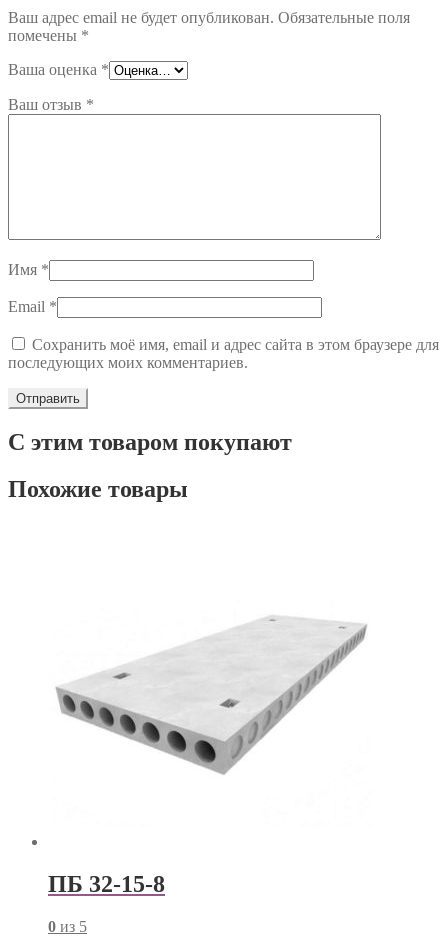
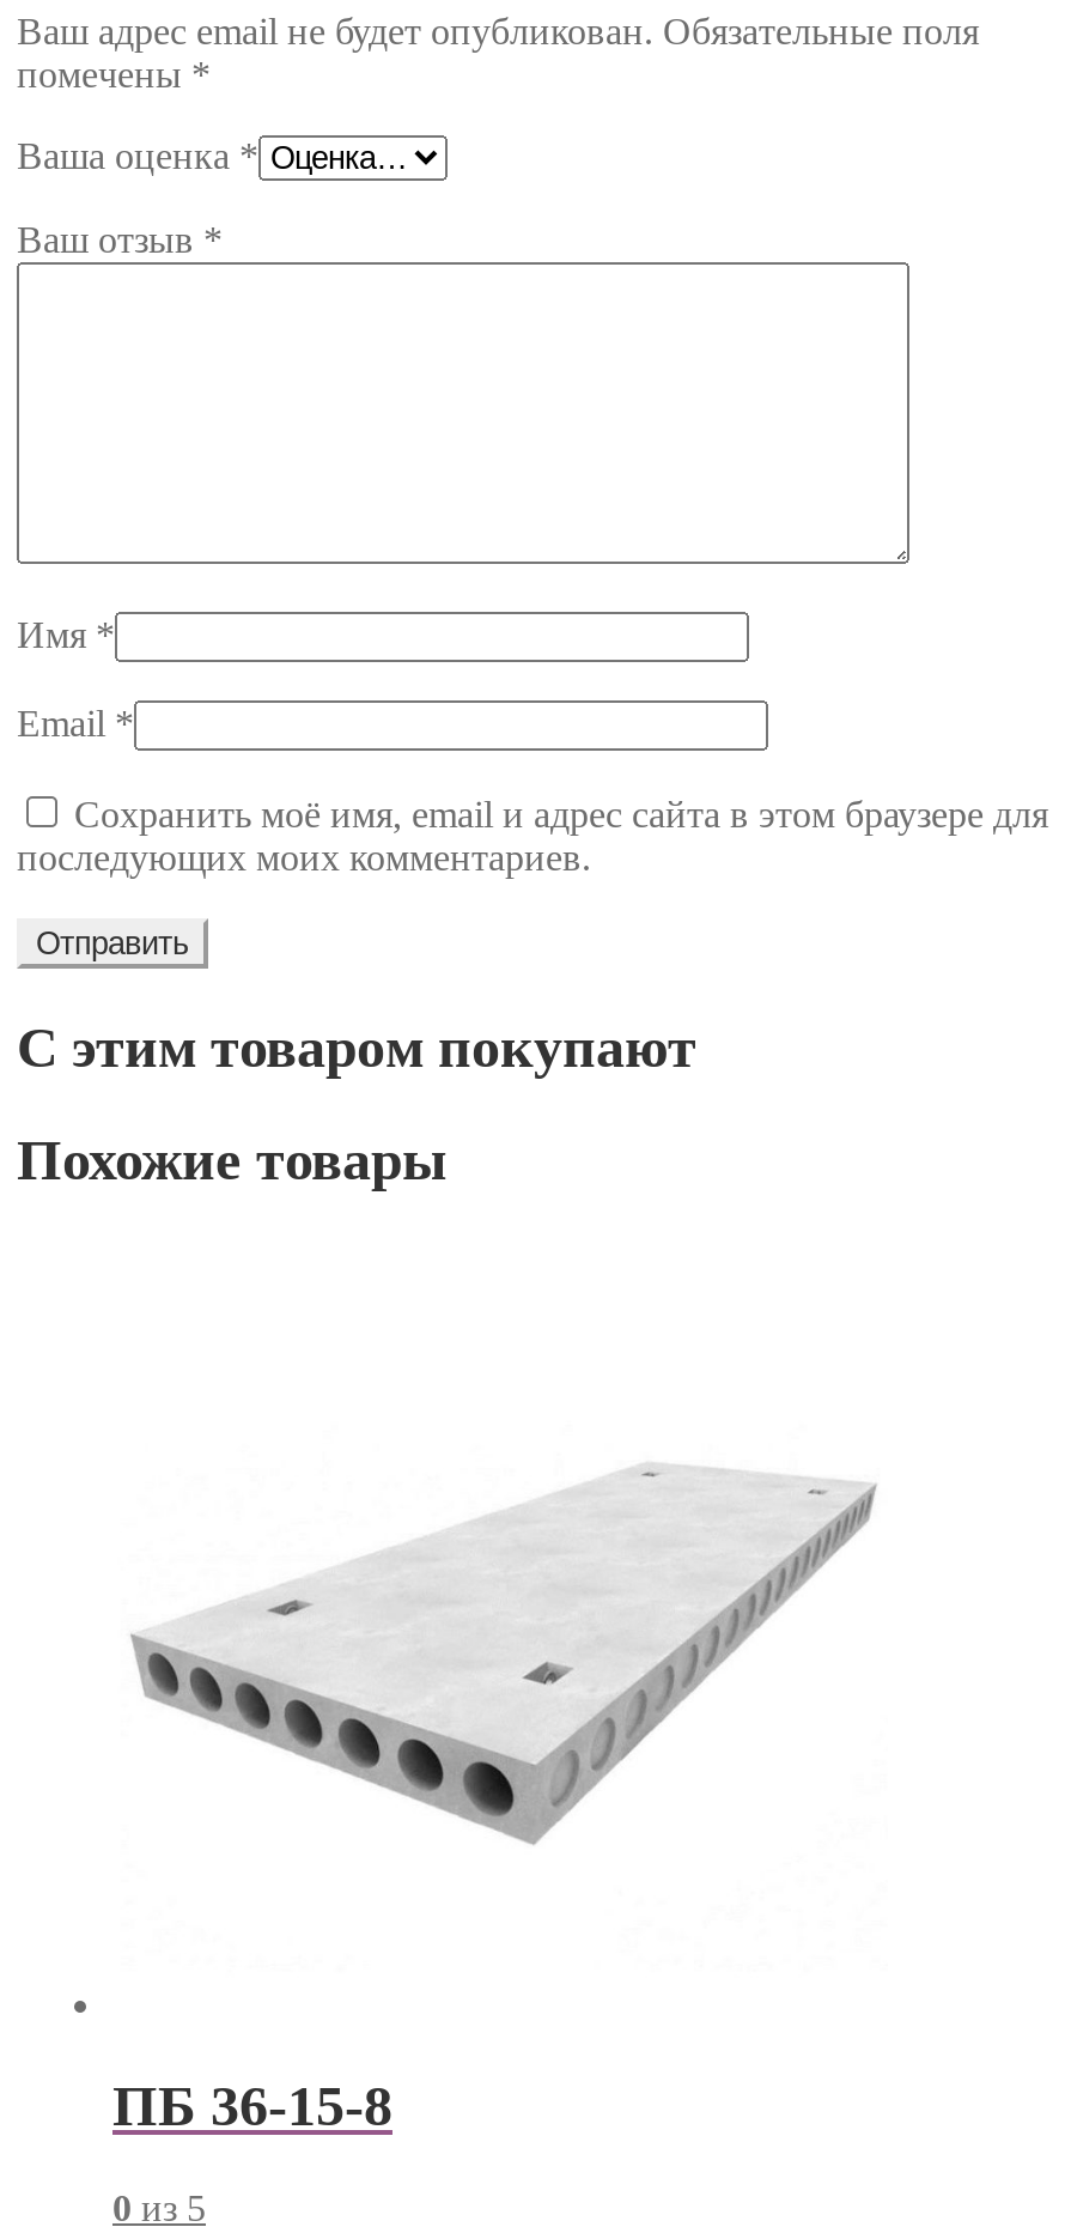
- ПБ 32-15-8
+ ПБ 36-15-8
